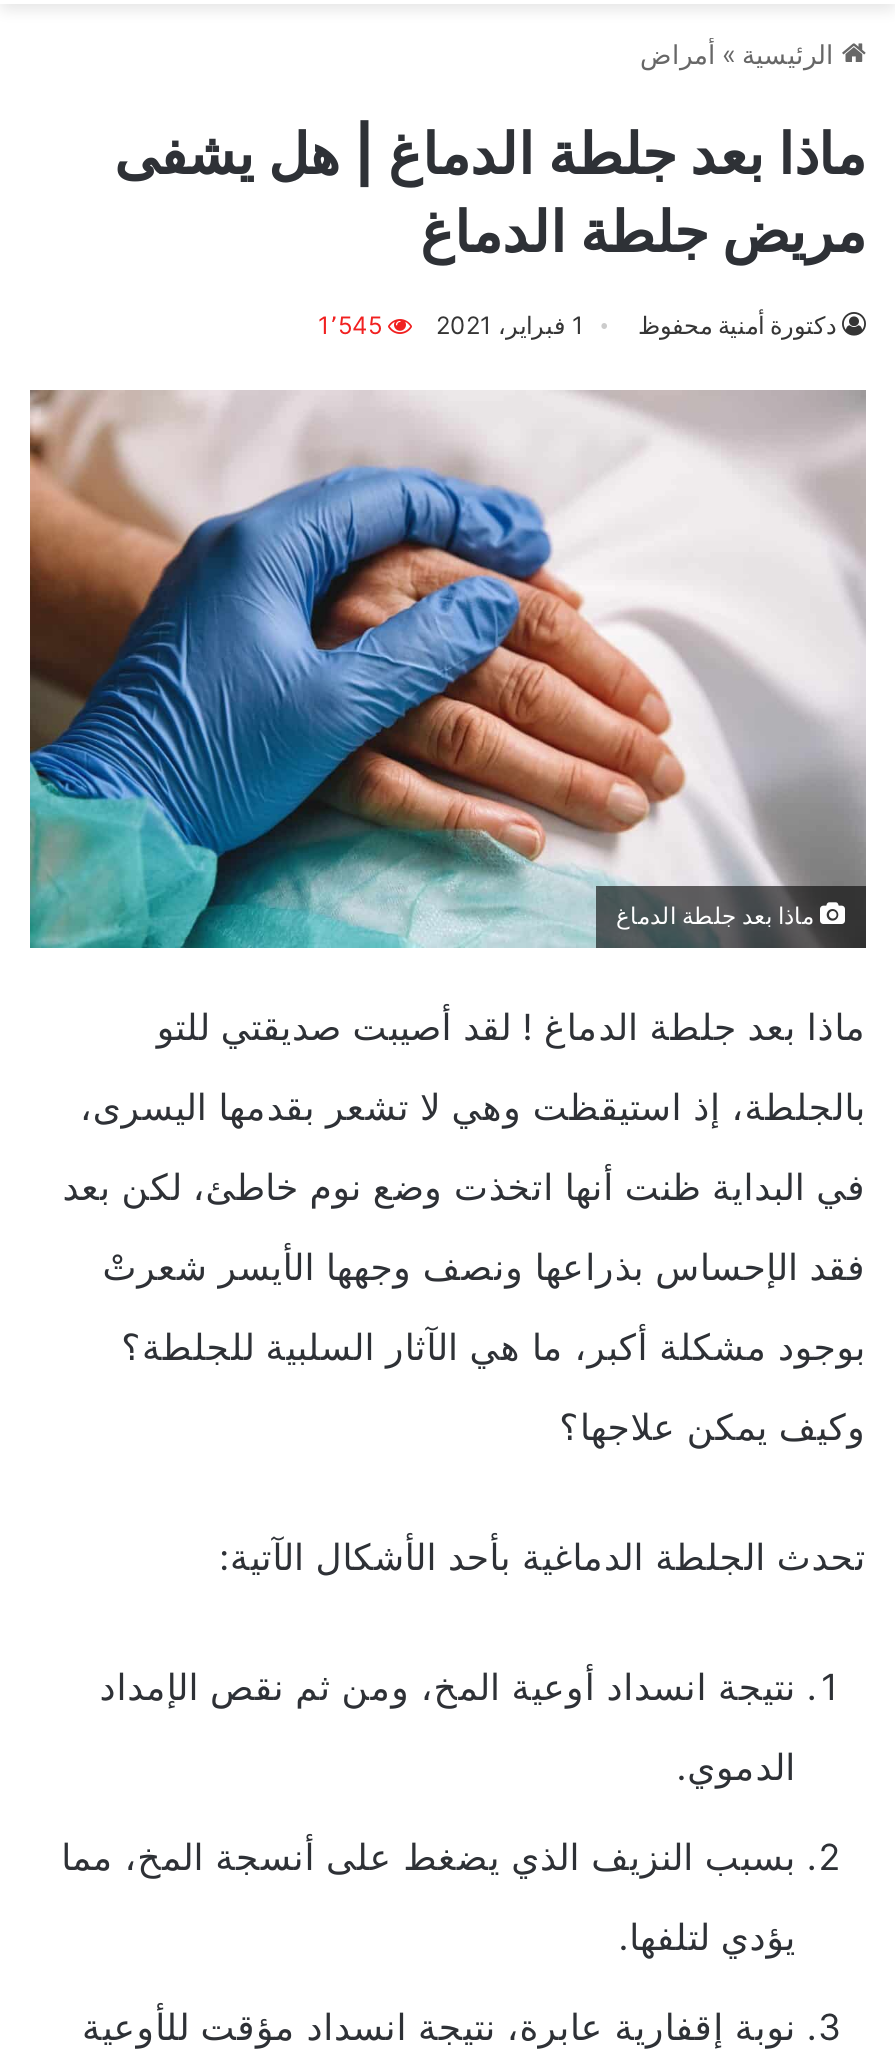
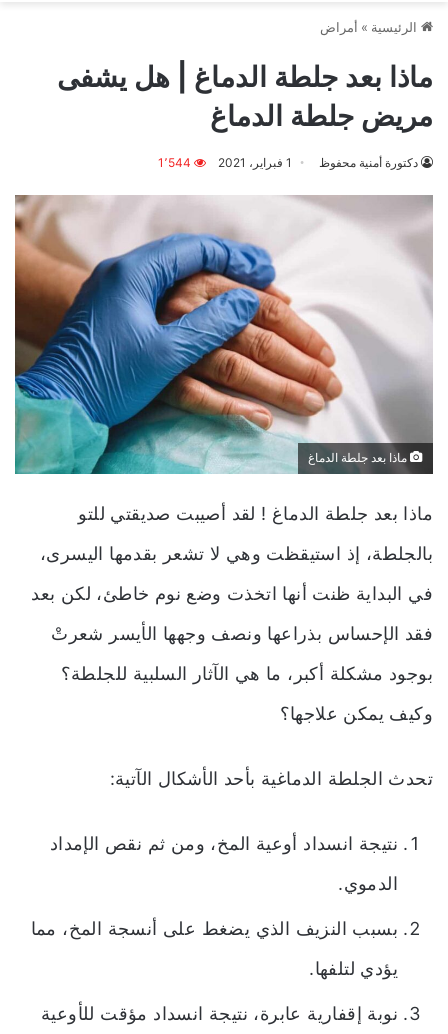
- 1٬545
+ 1٬544
